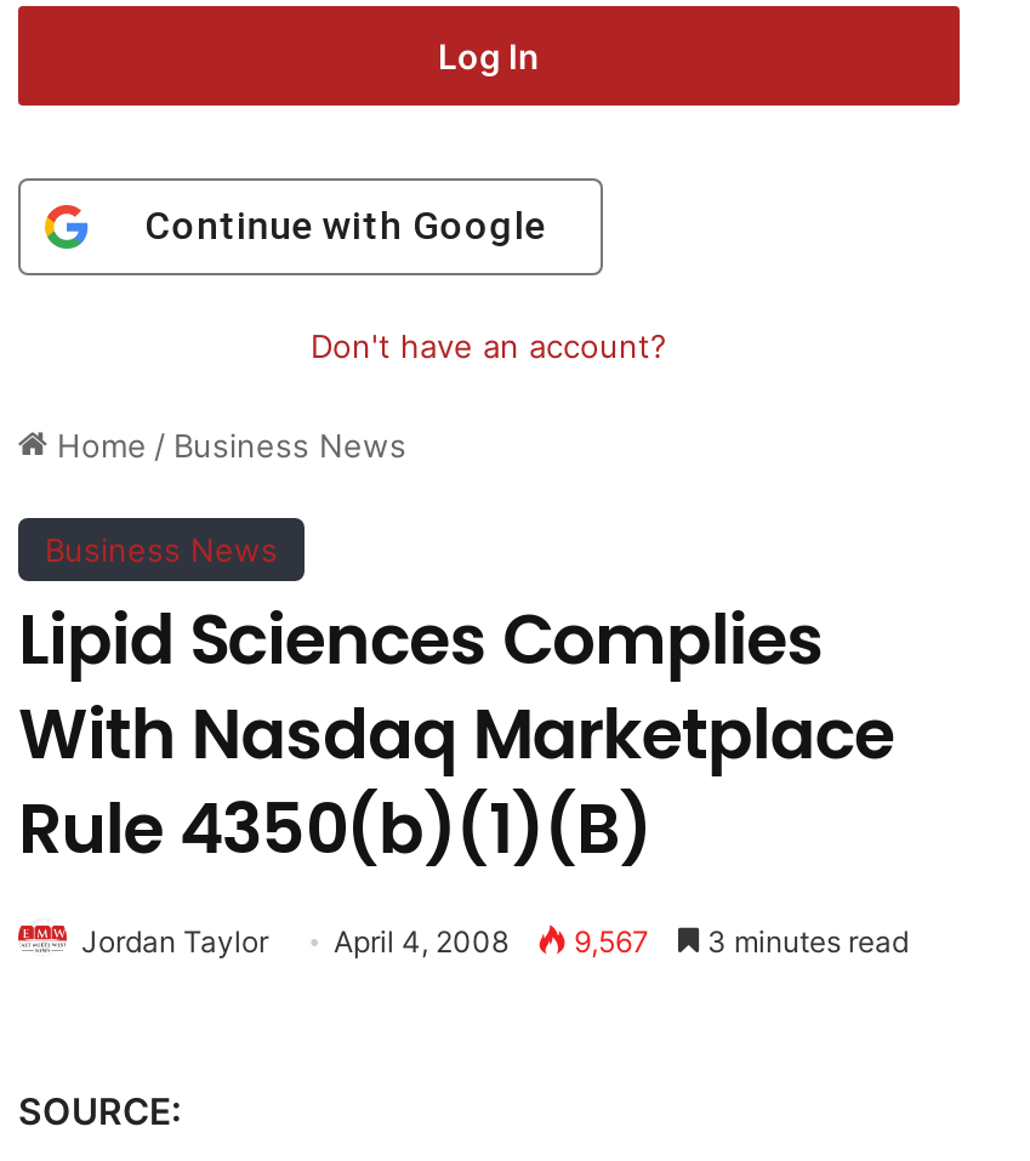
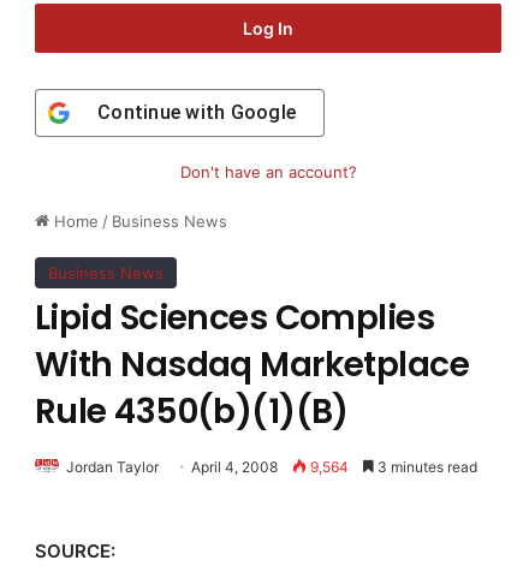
- Jordan Taylor April 4, 2008 9,567 3 minutes read
+ Jordan Taylor April 4, 2008 9,564 3 minutes read
